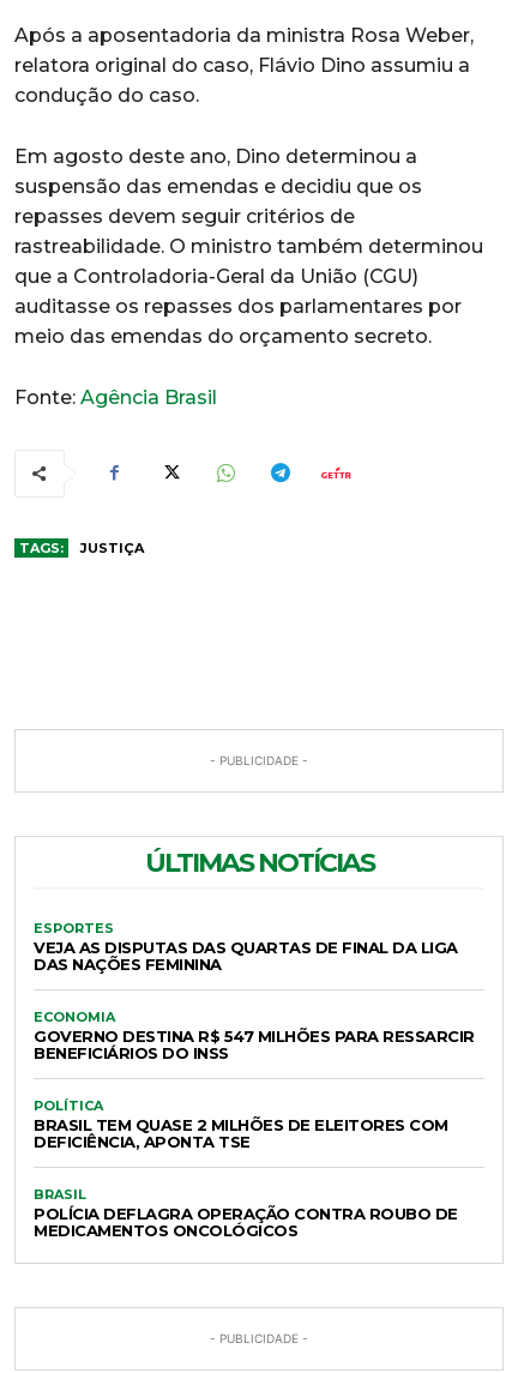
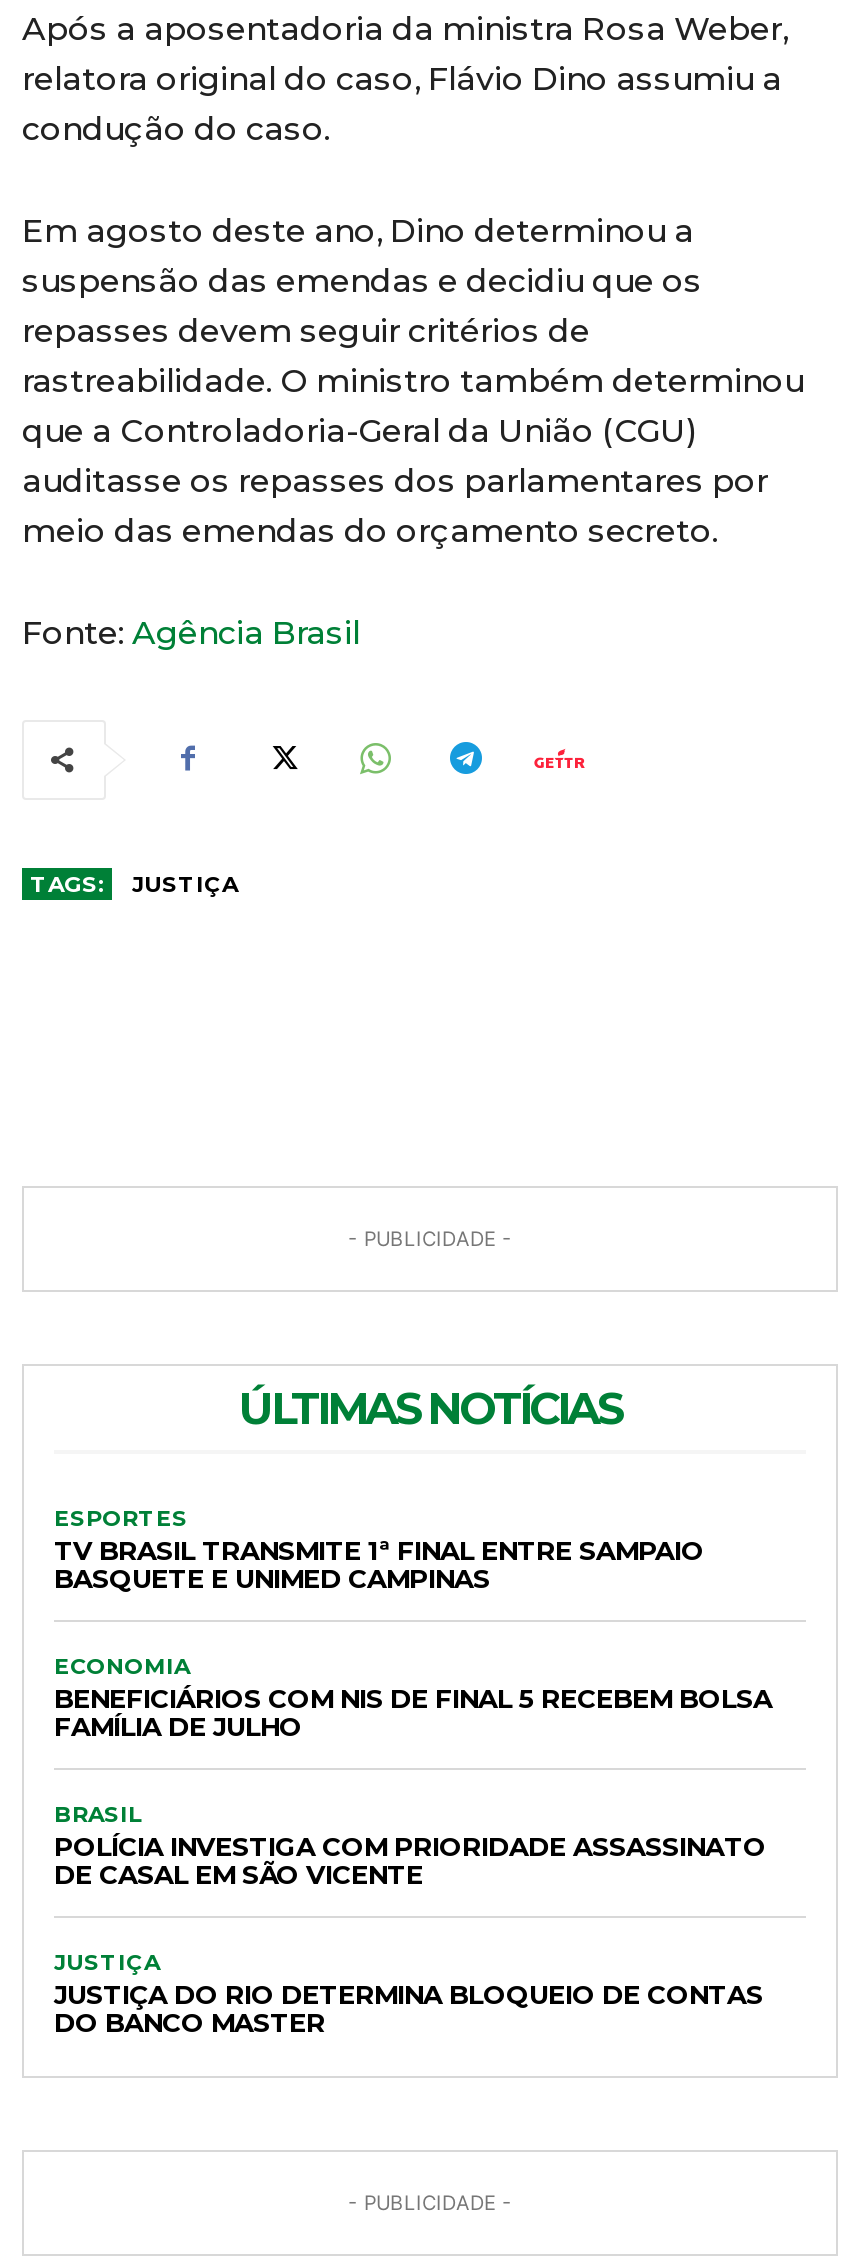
- VEJA AS DISPUTAS DAS QUARTAS DE FINAL DA LIGA
- DAS NAÇÕES FEMININA
+ TV BRASIL TRANSMITE 1ª FINAL ENTRE SAMPAIO
+ BASQUETE E UNIMED CAMPINAS

- GOVERNO DESTINA R$ 547 MILHÕES PARA RESSARCIR
- BENEFICIÁRIOS DO INSS
- POLÍTICA
- BRASIL TEM QUASE 2 MILHÕES DE ELEITORES COM
- DEFICIÊNCIA, APONTA TSE
+ BENEFICIÁRIOS COM NIS DE FINAL 5 RECEBEM BOLSA
+ FAMÍLIA DE JULHO

moved up: BRASIL

- POLÍCIA DEFLAGRA OPERAÇÃO CONTRA ROUBO DE
- MEDICAMENTOS ONCOLÓGICOS
+ POLÍCIA INVESTIGA COM PRIORIDADE ASSASSINATO
+ DE CASAL EM SÃO VICENTE
+ JUSTIÇA
+ JUSTIÇA DO RIO DETERMINA BLOQUEIO DE CONTAS
+ DO BANCO MASTER
